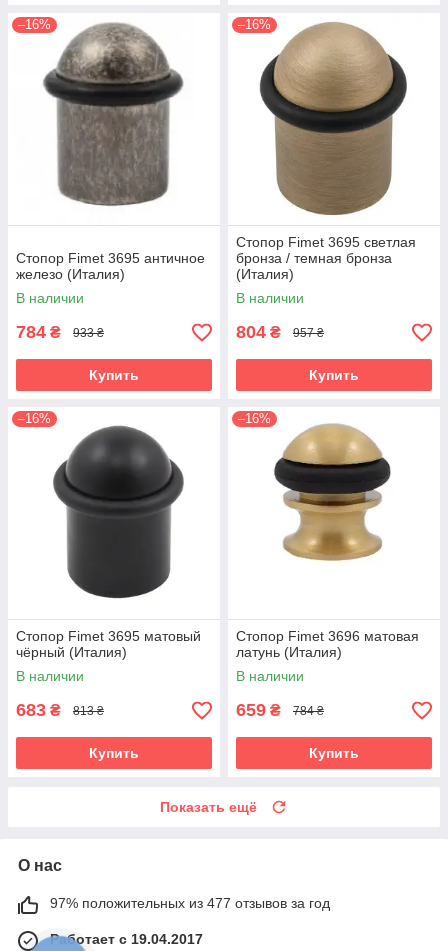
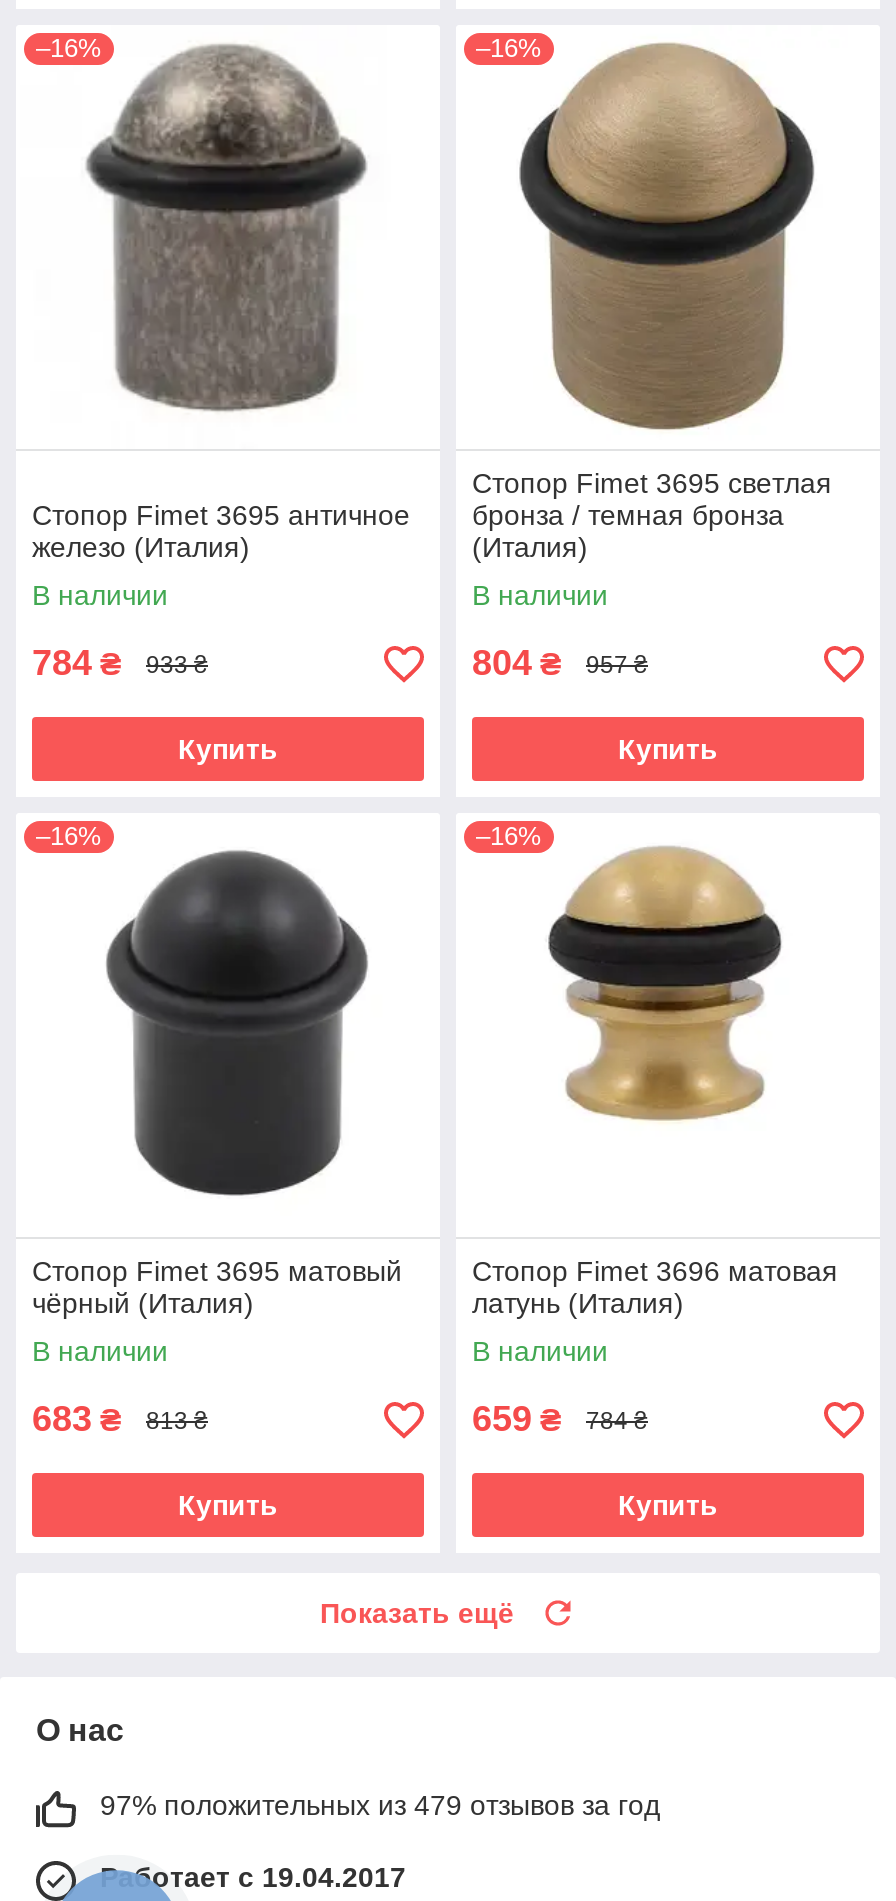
- 97% положительных из 477 отзывов за год
+ 97% положительных из 479 отзывов за год
